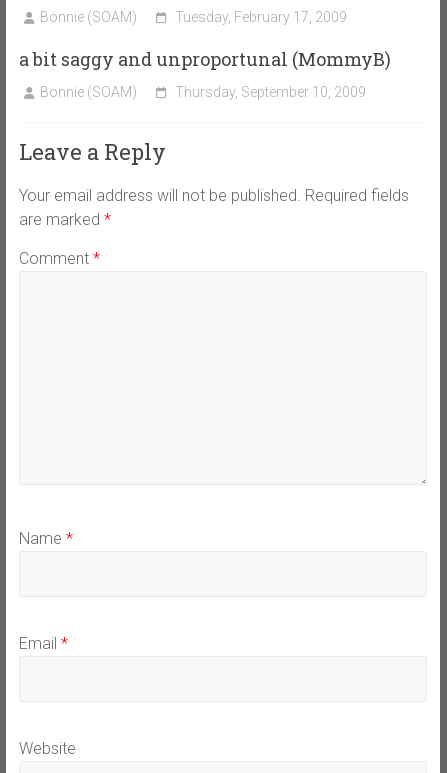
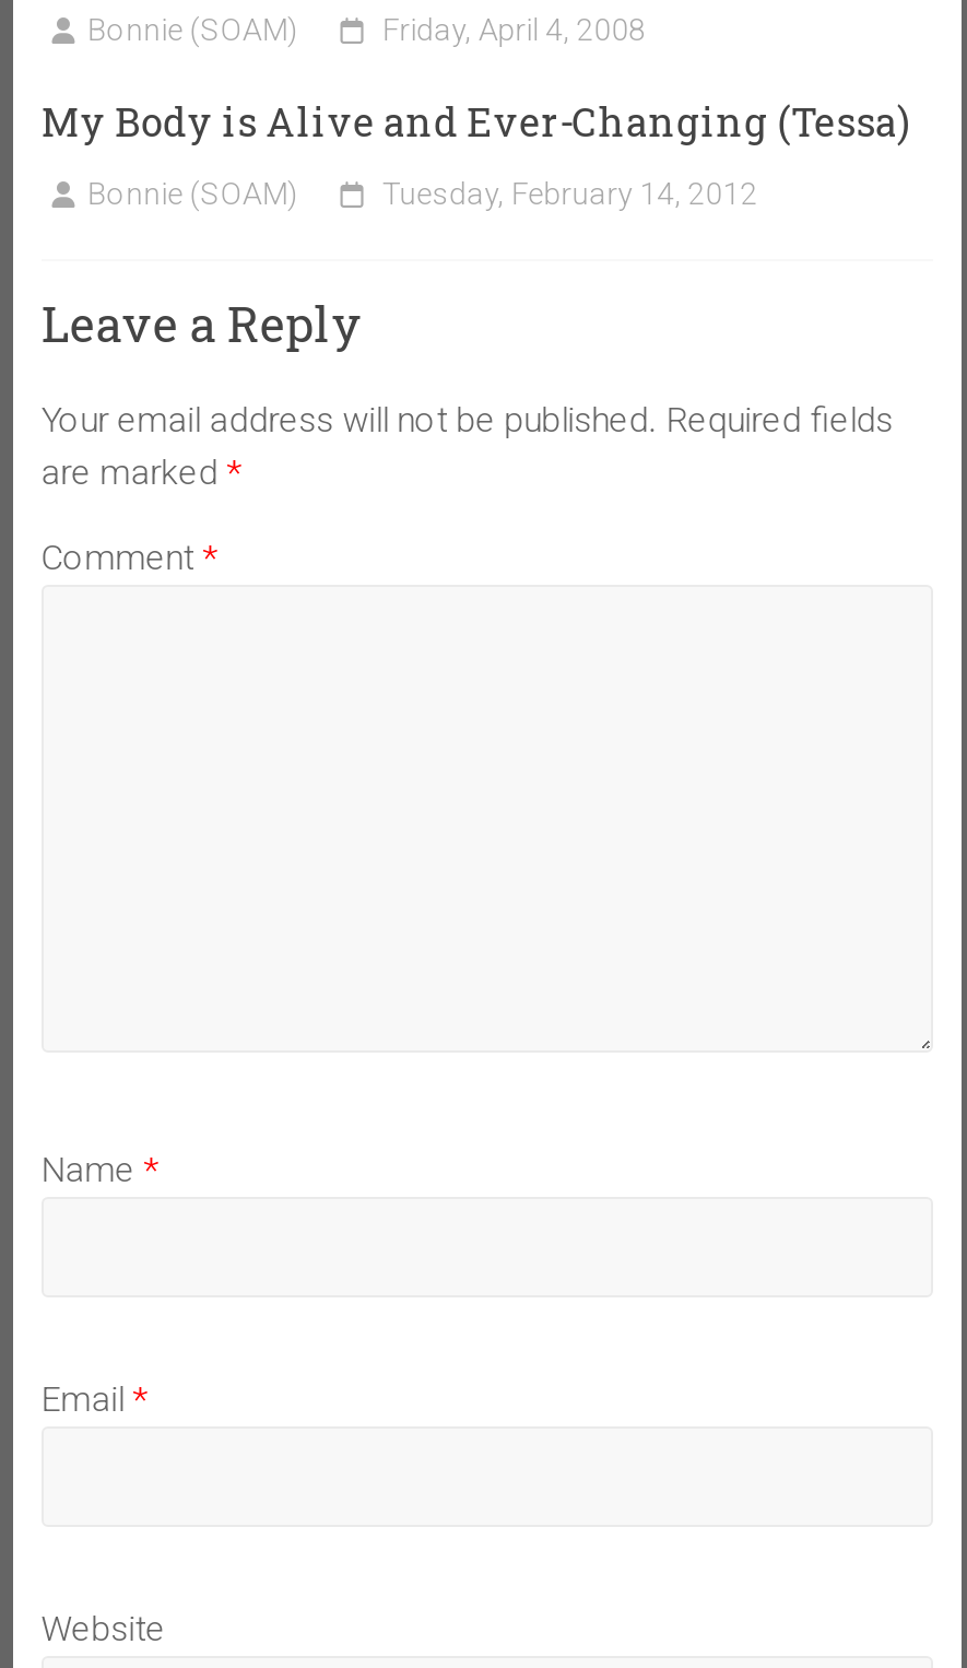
- Tuesday, February 17, 2009
+ Friday, April 4, 2008

- a bit saggy and unproportunal (MommyB)
+ My Body is Alive and Ever-Changing (Tessa)

- Thursday, September 10, 2009
+ Tuesday, February 14, 2012
